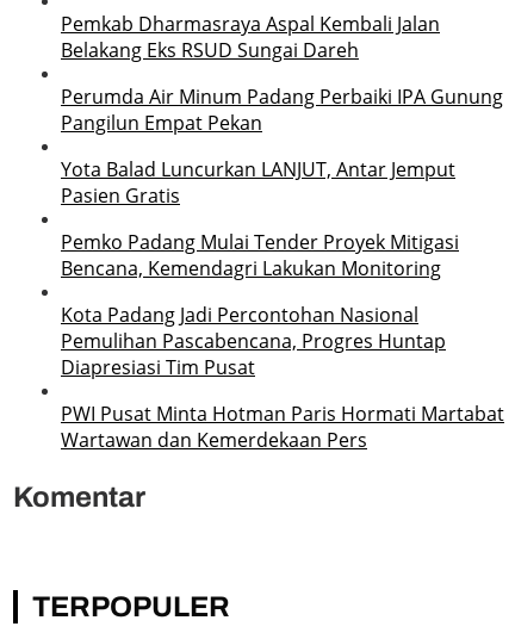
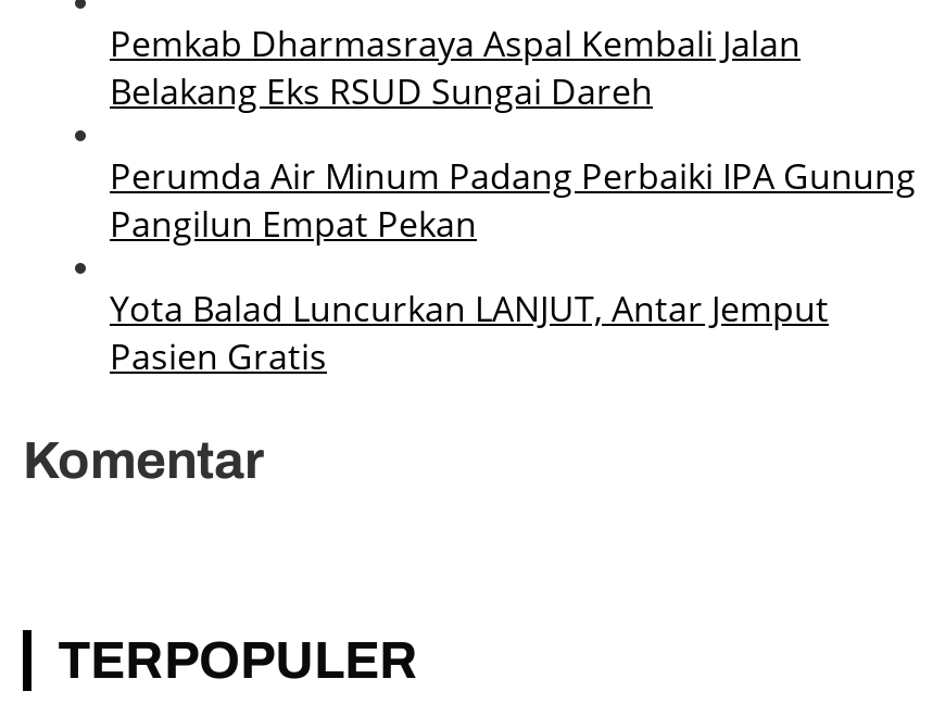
- Pemko Padang Mulai Tender Proyek Mitigasi
- Bencana, Kemendagri Lakukan Monitoring
- Kota Padang Jadi Percontohan Nasional
- Pemulihan Pascabencana, Progres Huntap
- Diapresiasi Tim Pusat
- PWI Pusat Minta Hotman Paris Hormati Martabat
- Wartawan dan Kemerdekaan Pers
